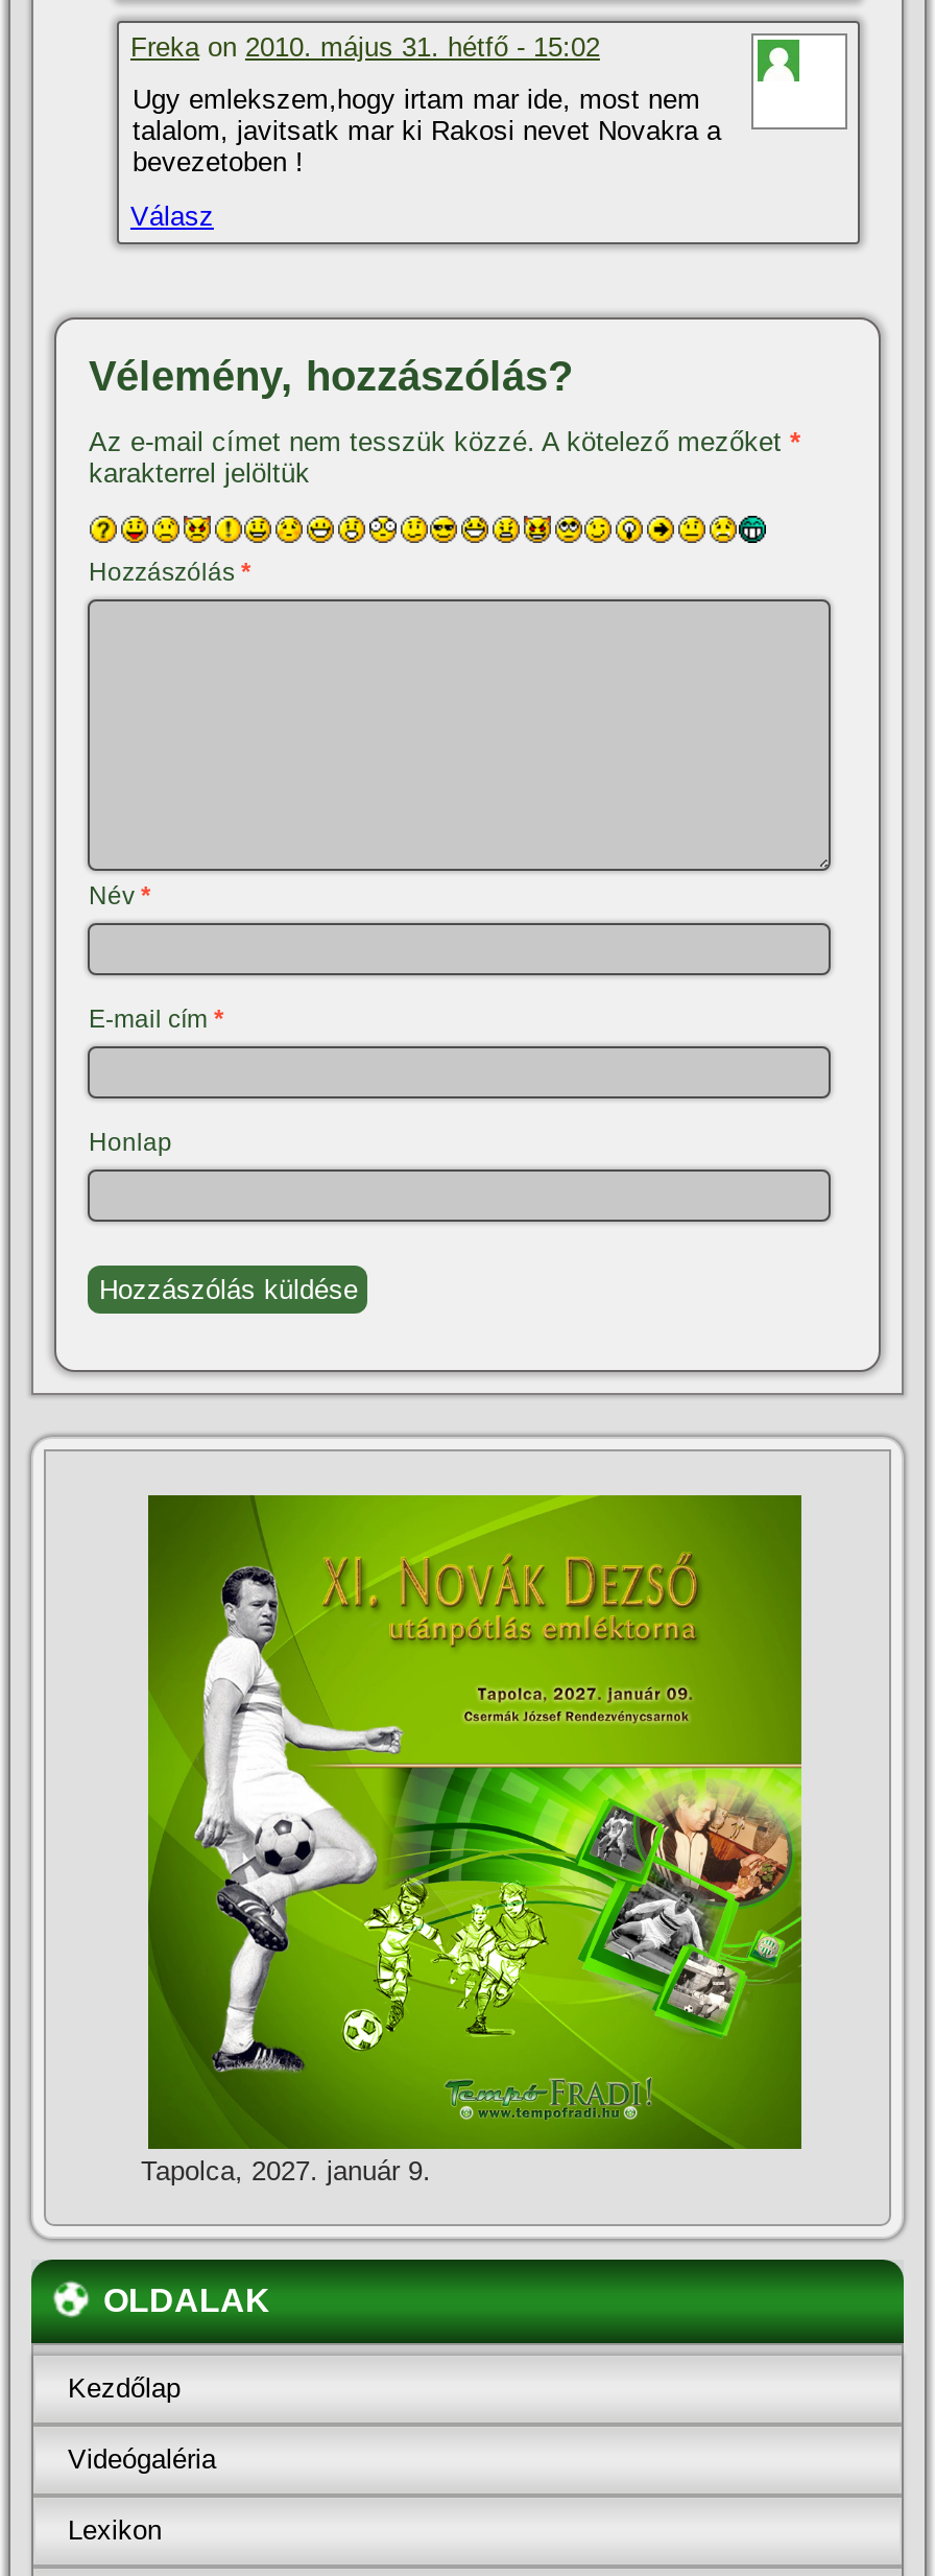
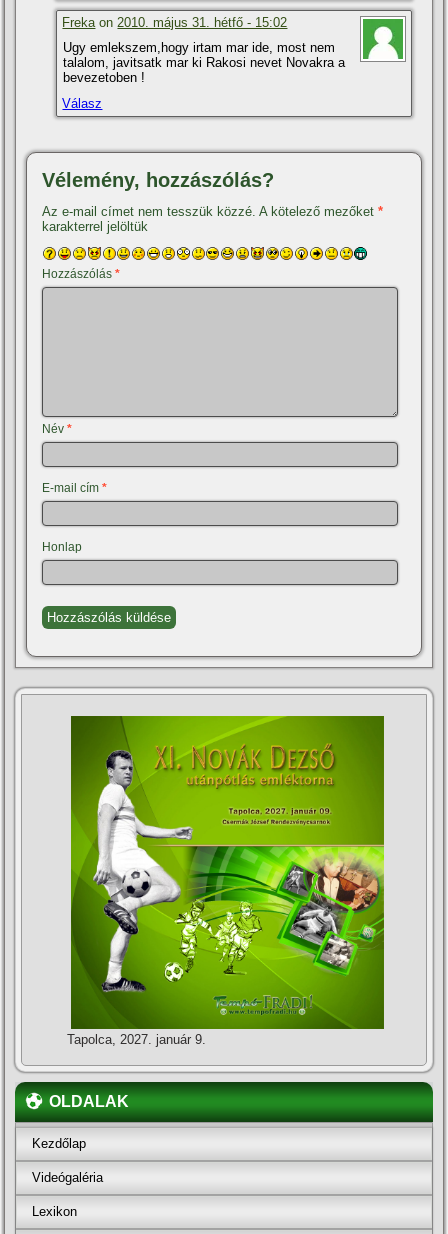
- [image]
+ [image]
